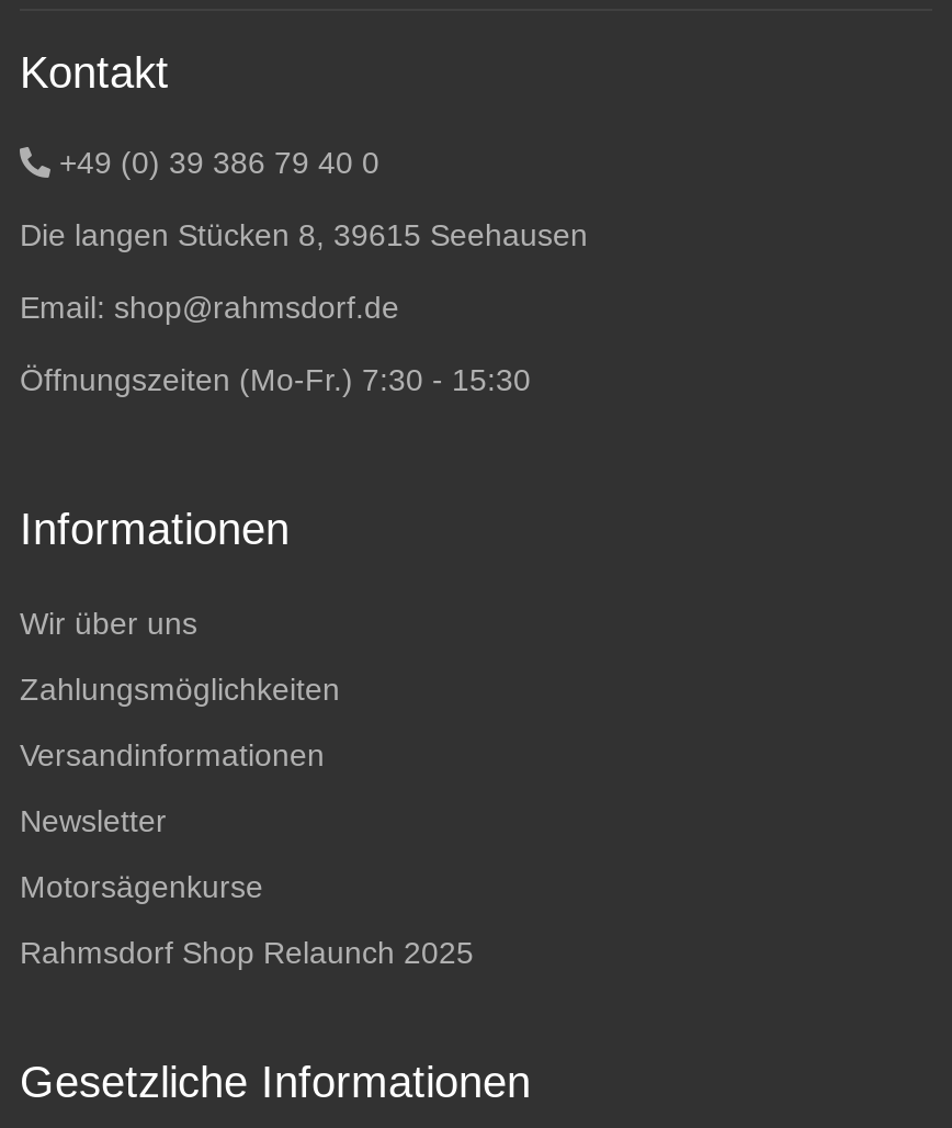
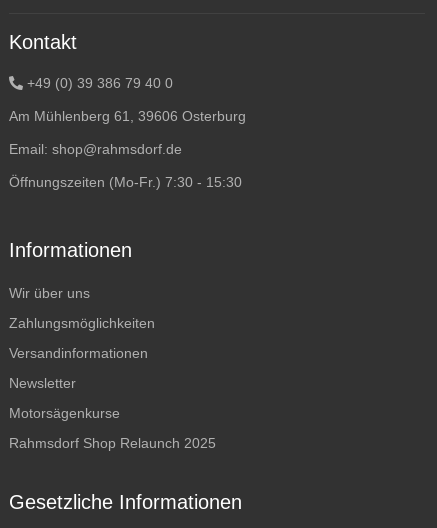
- Die langen Stücken 8, 39615 Seehausen
+ Am Mühlenberg 61, 39606 Osterburg
